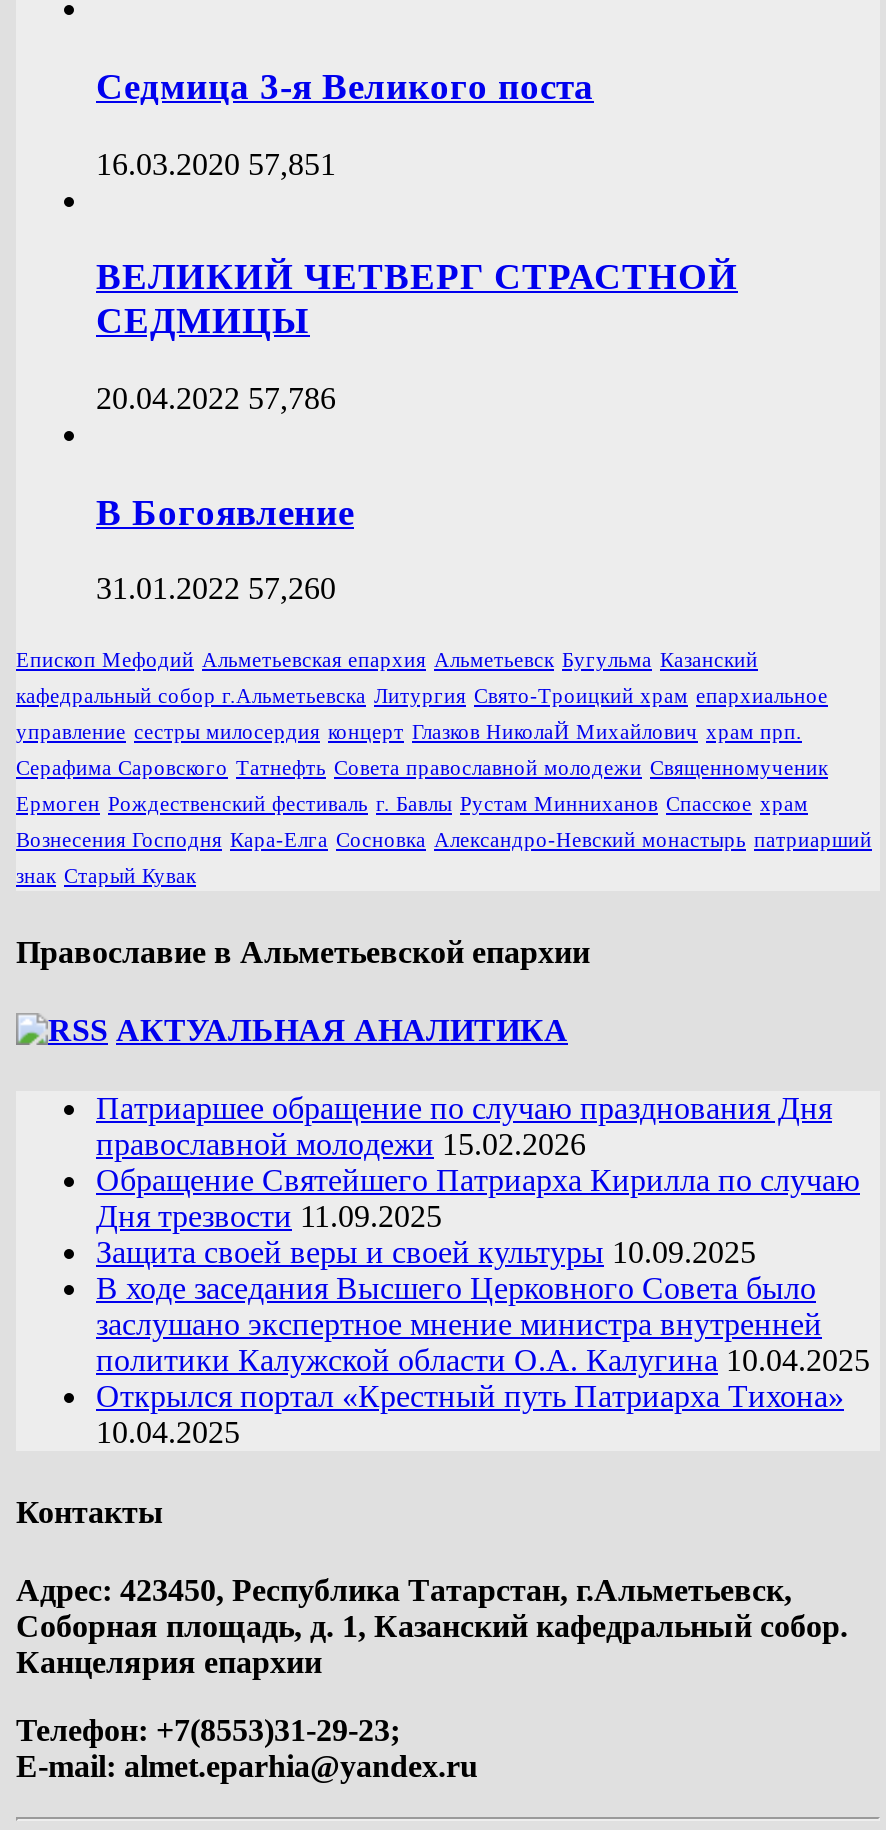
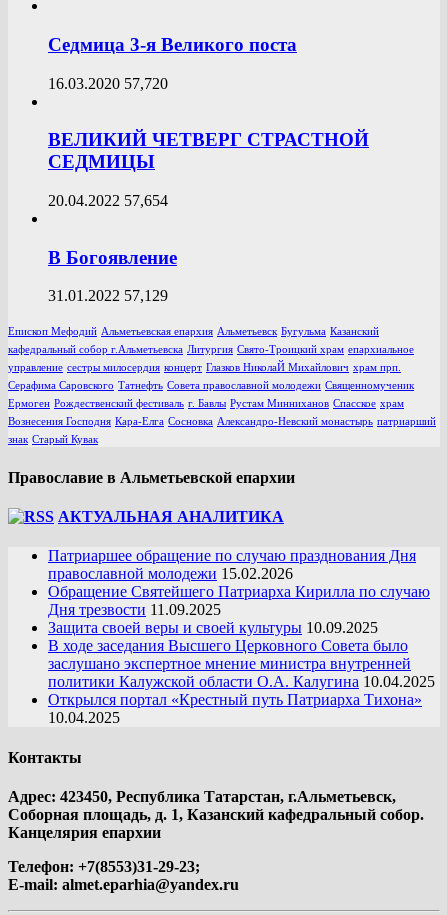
- 16.03.2020 57,851
+ 16.03.2020 57,720

- 20.04.2022 57,786
+ 20.04.2022 57,654

- 31.01.2022 57,260
+ 31.01.2022 57,129
